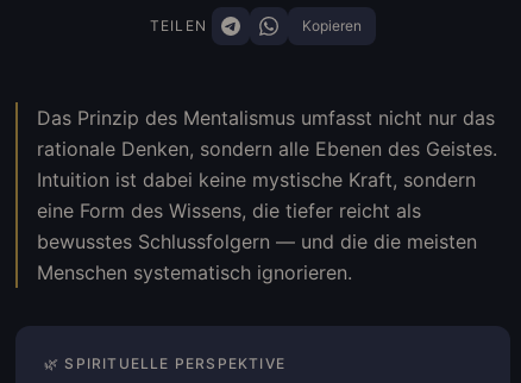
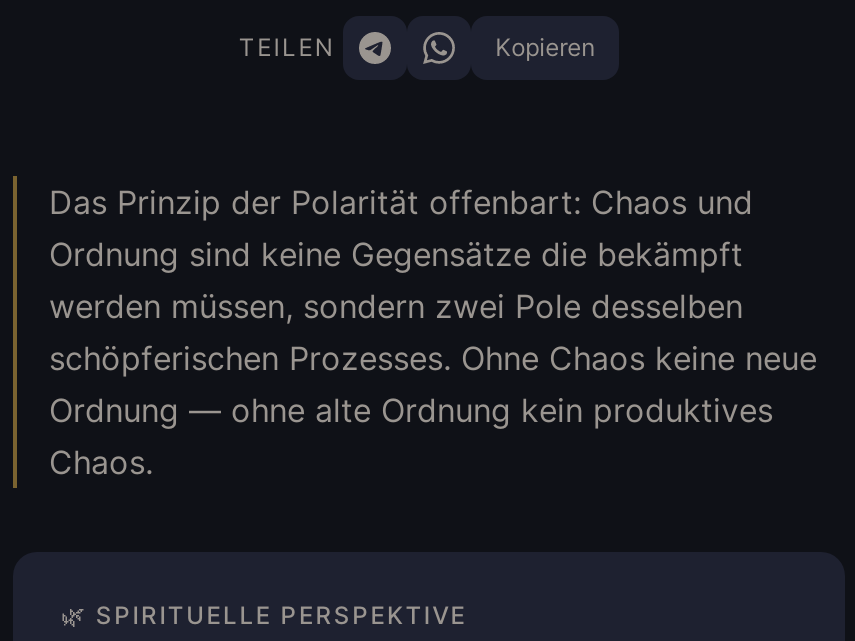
- Das Prinzip des Mentalismus umfasst nicht nur das
- rationale Denken, sondern alle Ebenen des Geistes.
- Intuition ist dabei keine mystische Kraft, sondern
- eine Form des Wissens, die tiefer reicht als
- bewusstes Schlussfolgern — und die die meisten
- Menschen systematisch ignorieren.
+ Das Prinzip der Polarität offenbart: Chaos und
+ Ordnung sind keine Gegensätze die bekämpft
+ werden müssen, sondern zwei Pole desselben
+ schöpferischen Prozesses. Ohne Chaos keine neue
+ Ordnung — ohne alte Ordnung kein produktives
+ Chaos.
